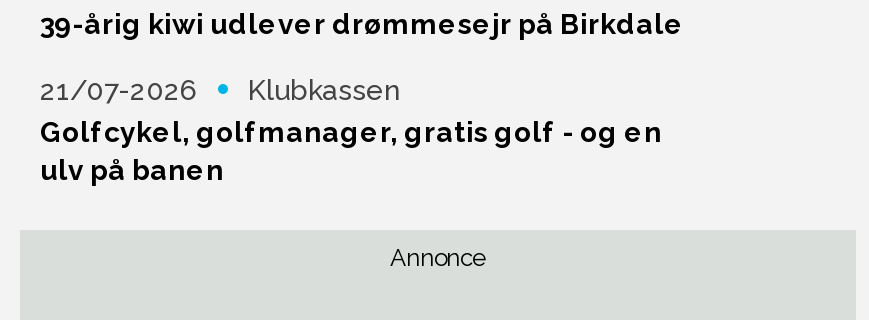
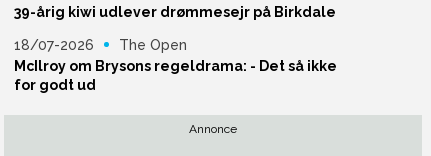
- 21/07-2026
- Klubkassen
- Golfcykel, golfmanager, gratis golf - og en
- ulv på banen
+ 18/07-2026
+ The Open
+ McIlroy om Brysons regeldrama: - Det så ikke
+ for godt ud
